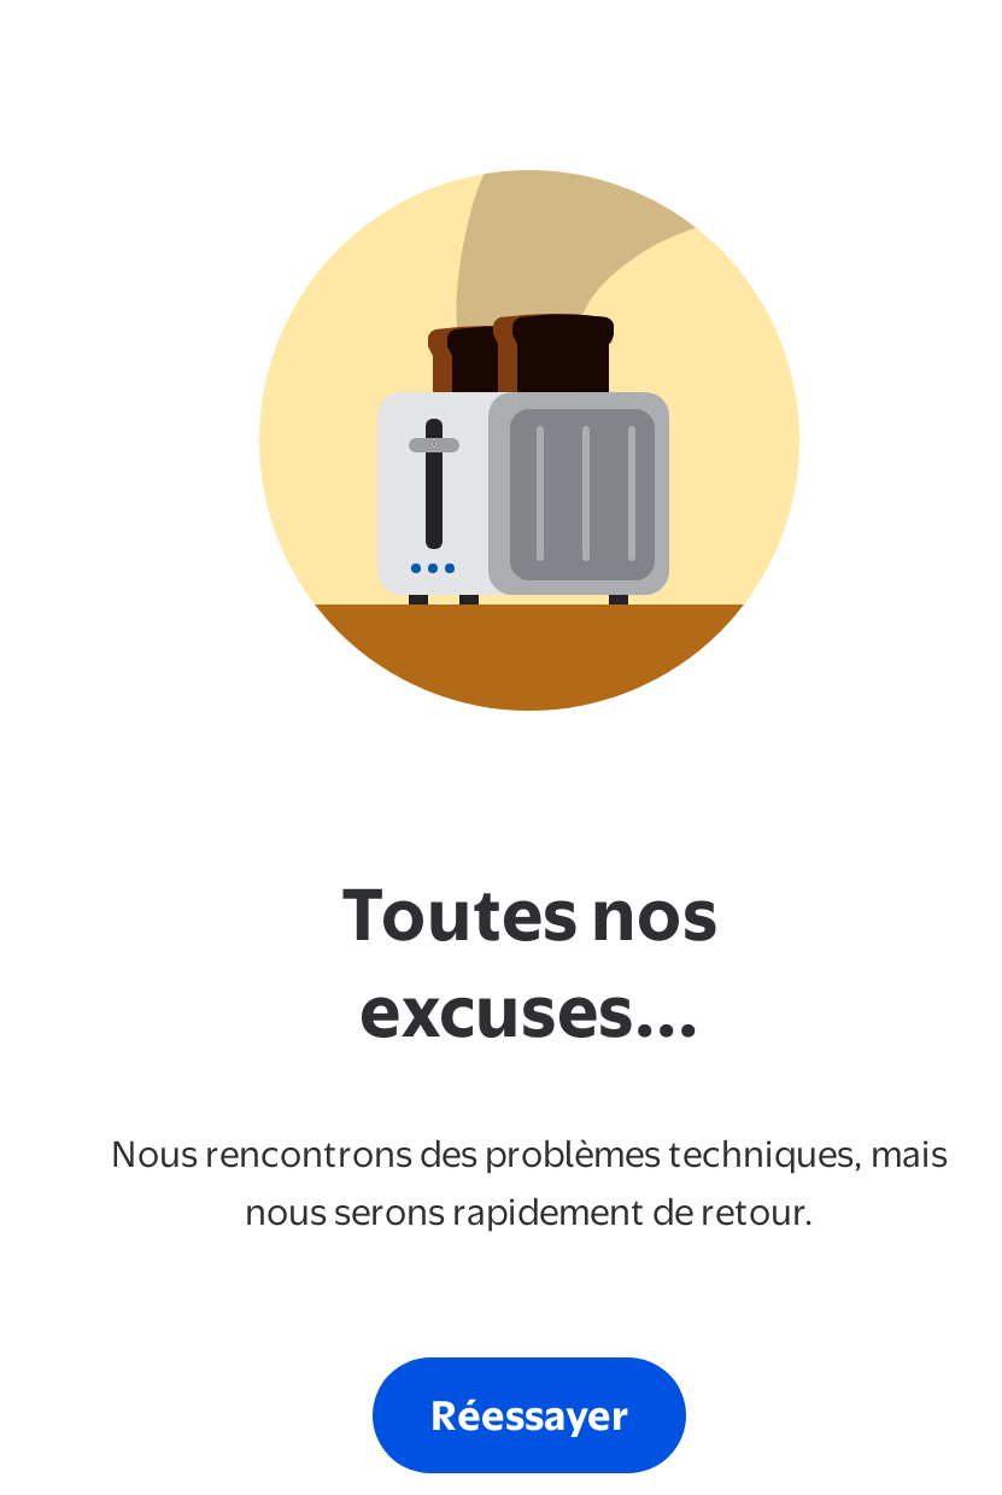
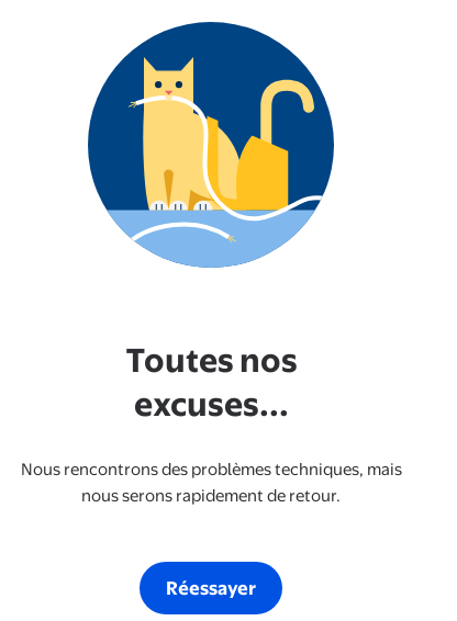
- [image]
+ [image]
